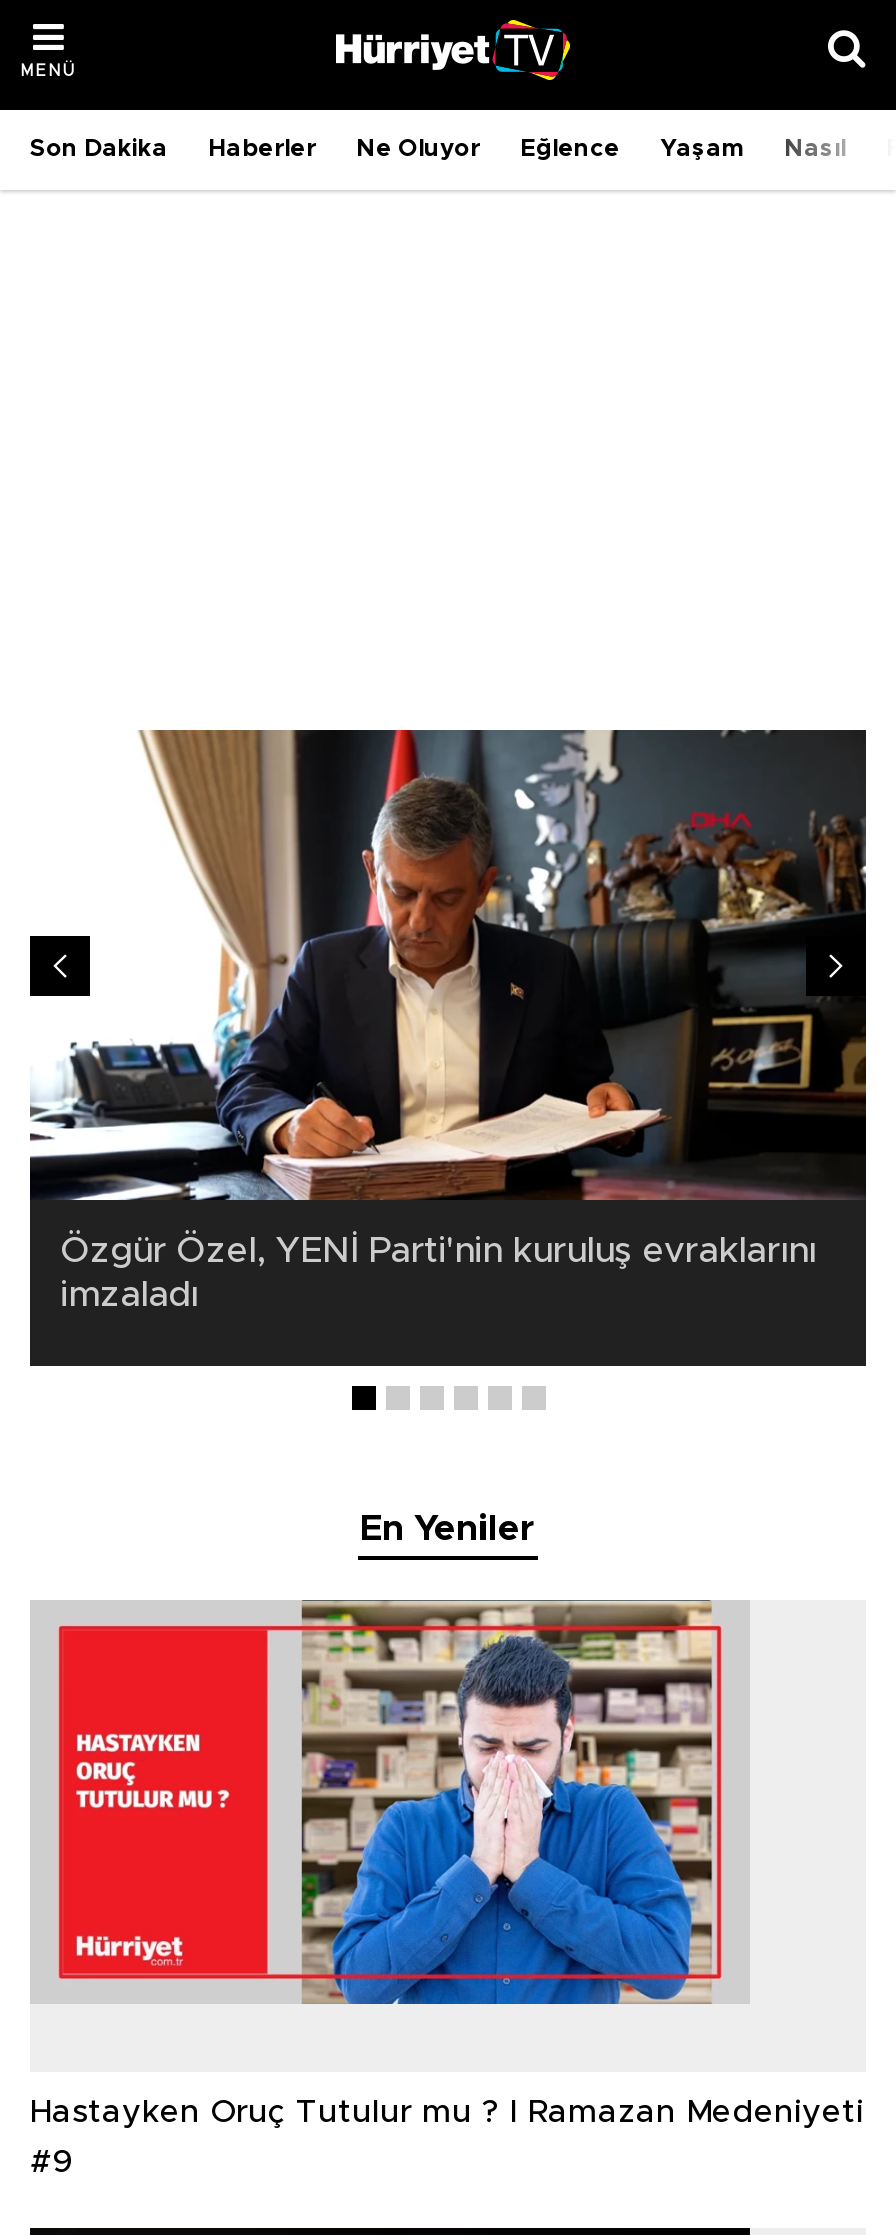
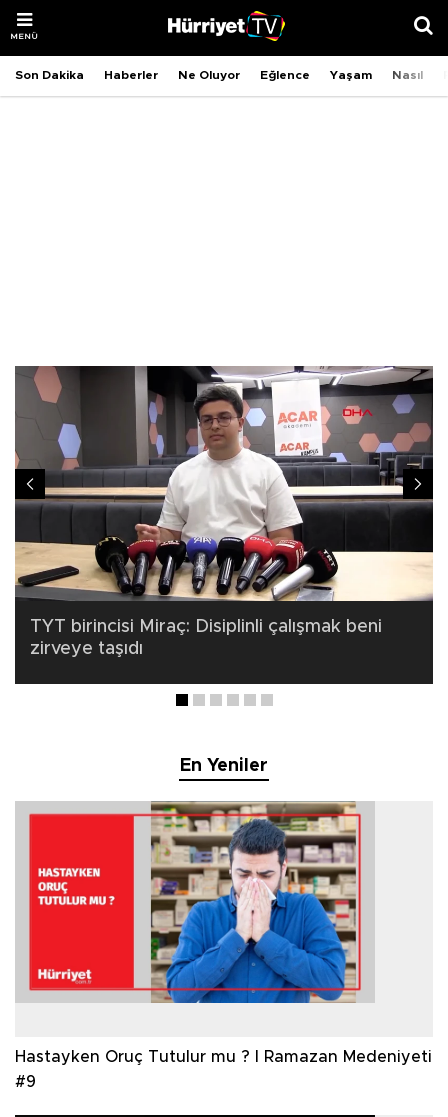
- [image]
- Özgür Özel, YENİ Parti'nin kuruluş evraklarını
- imzaladı
+ [image]
+ TYT birincisi Miraç: Disiplinli çalışmak beni
+ zirveye taşıdı
